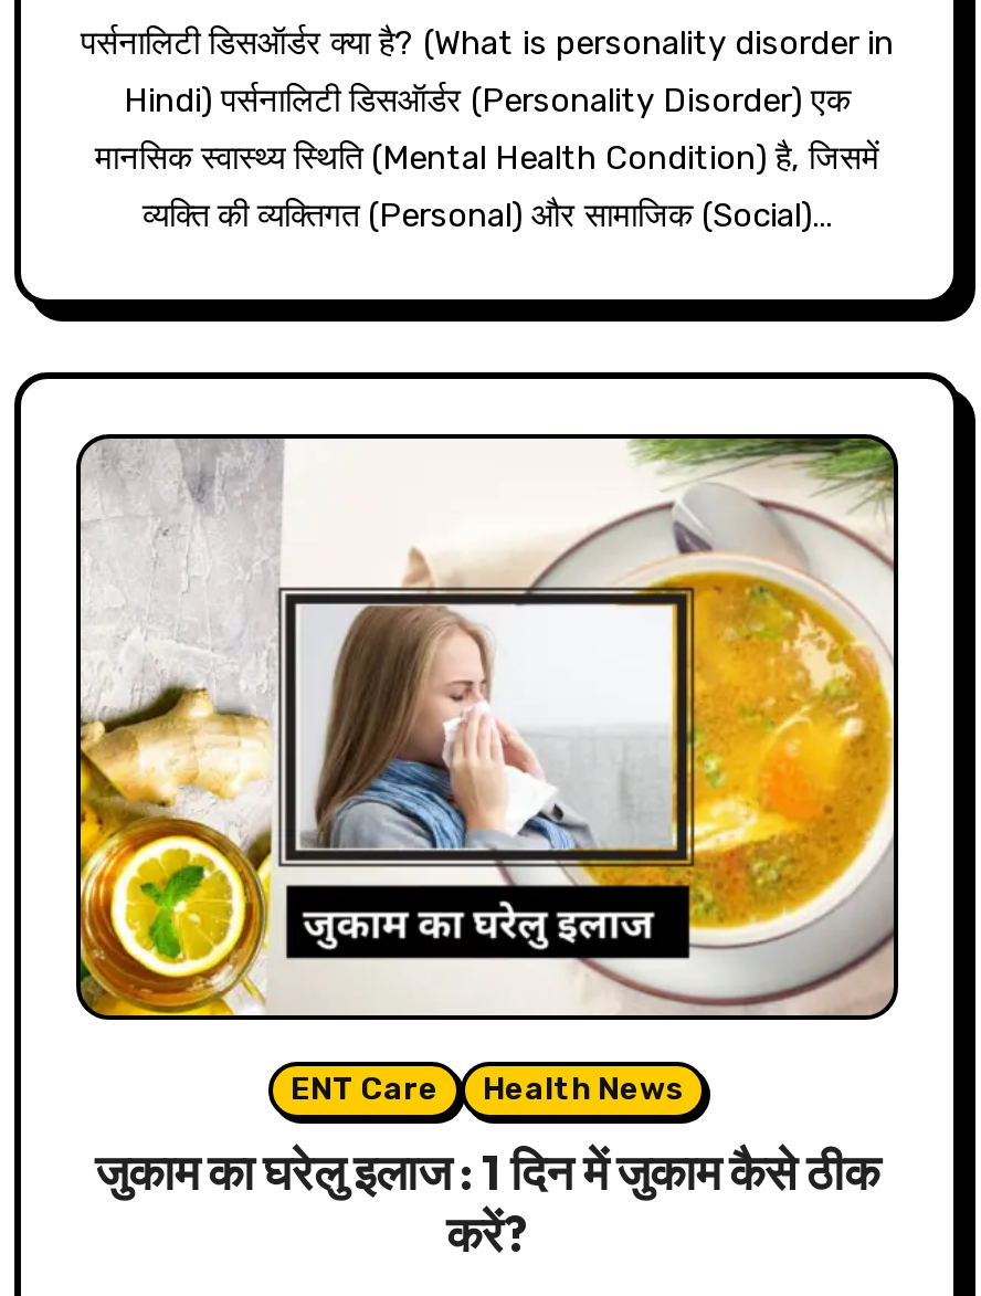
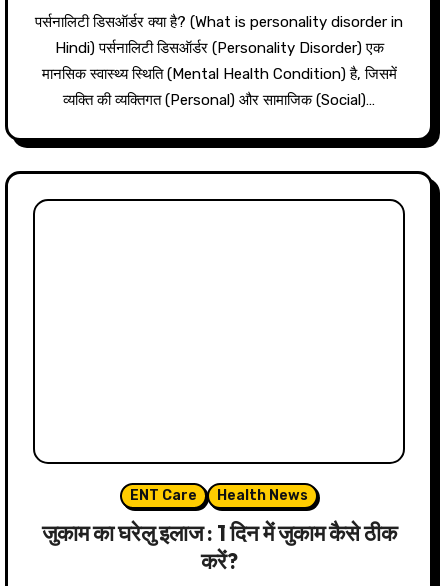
- [image]
